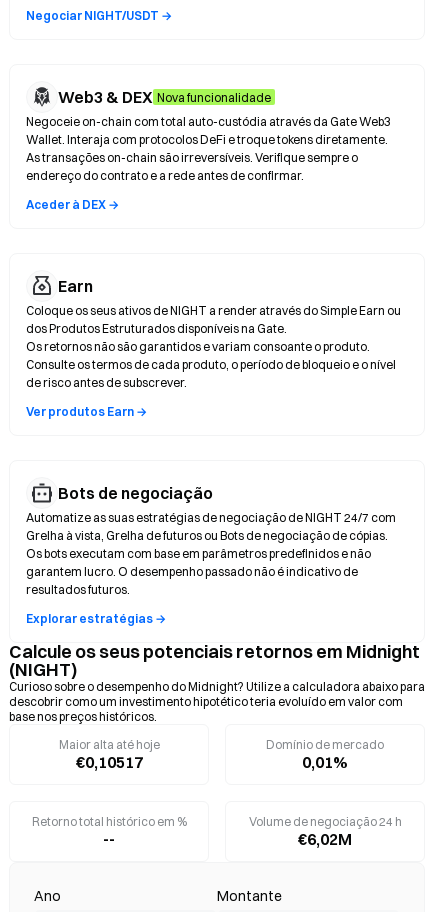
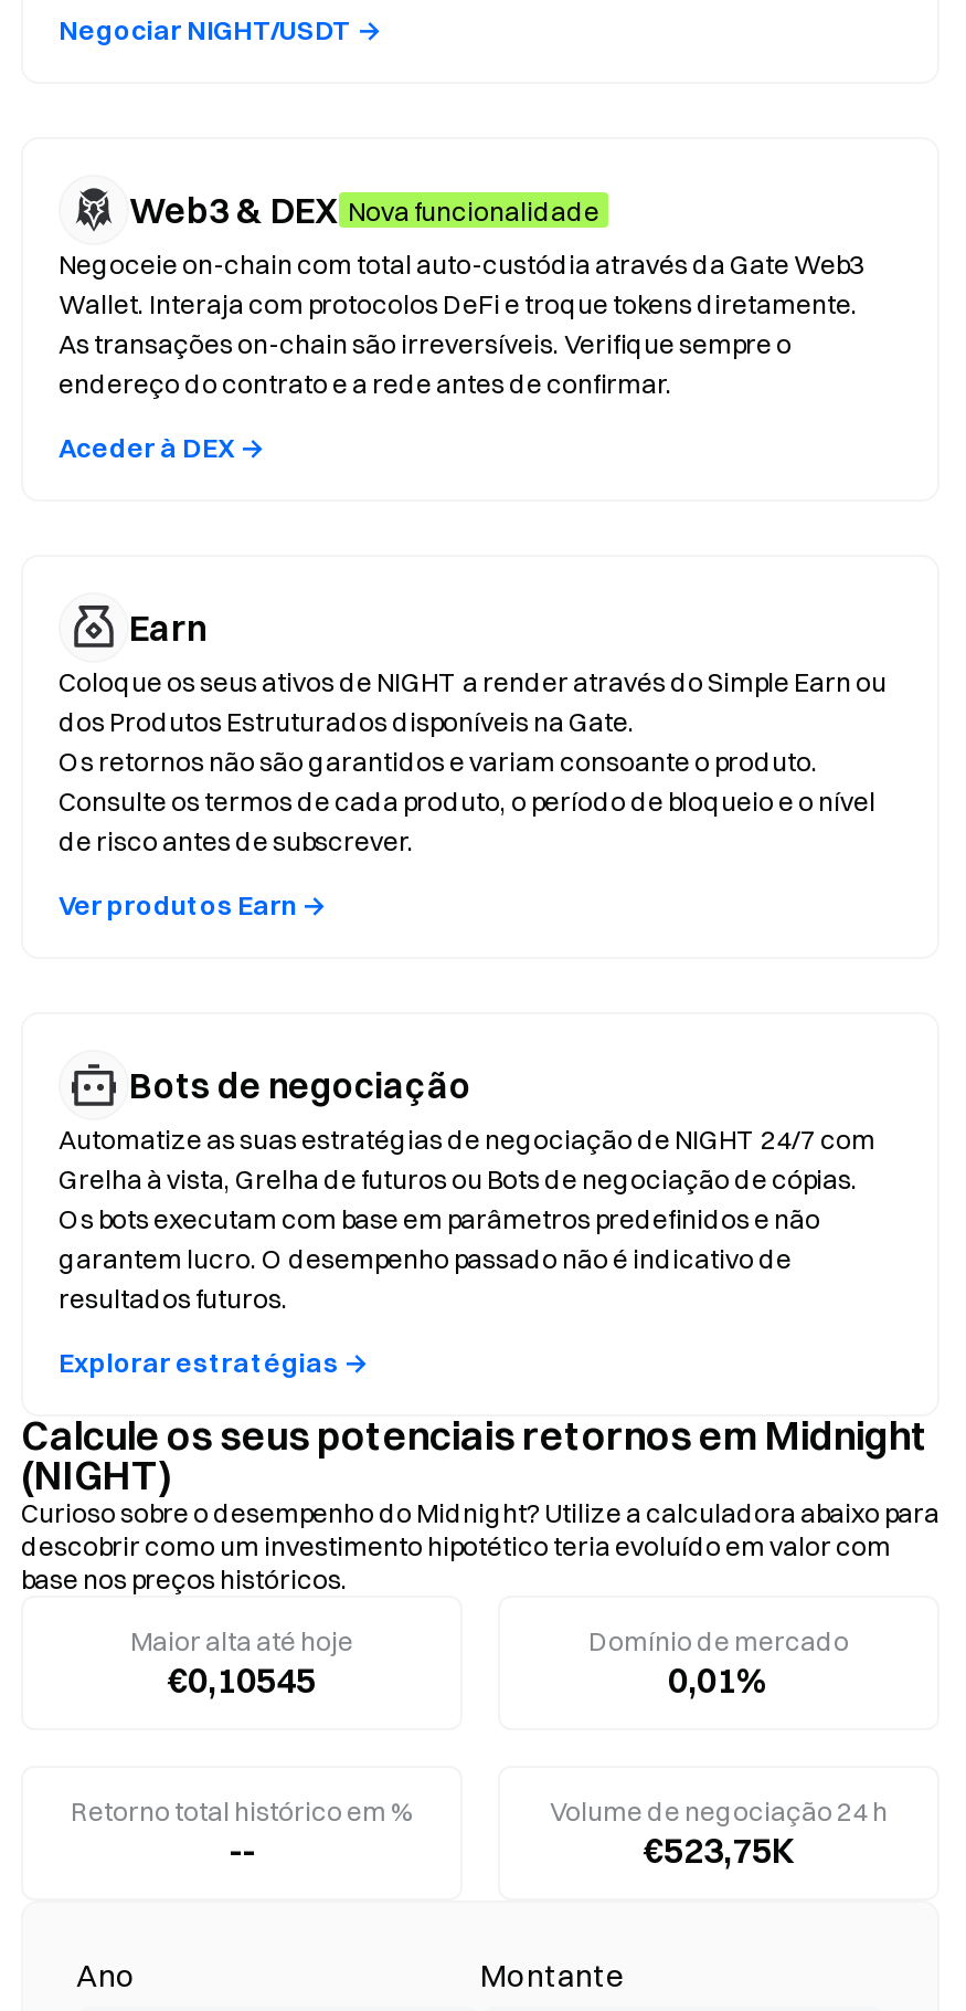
- €0,10517
+ €0,10545

- €6,02M
+ €523,75K
